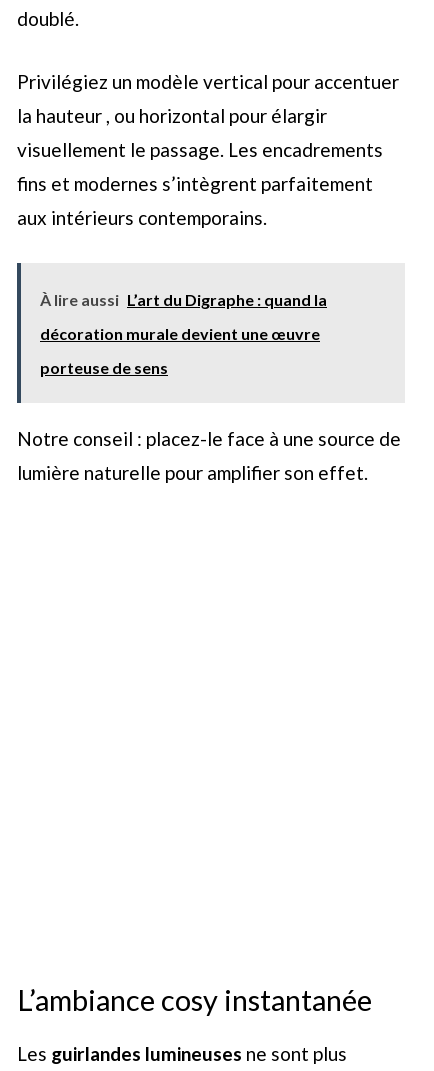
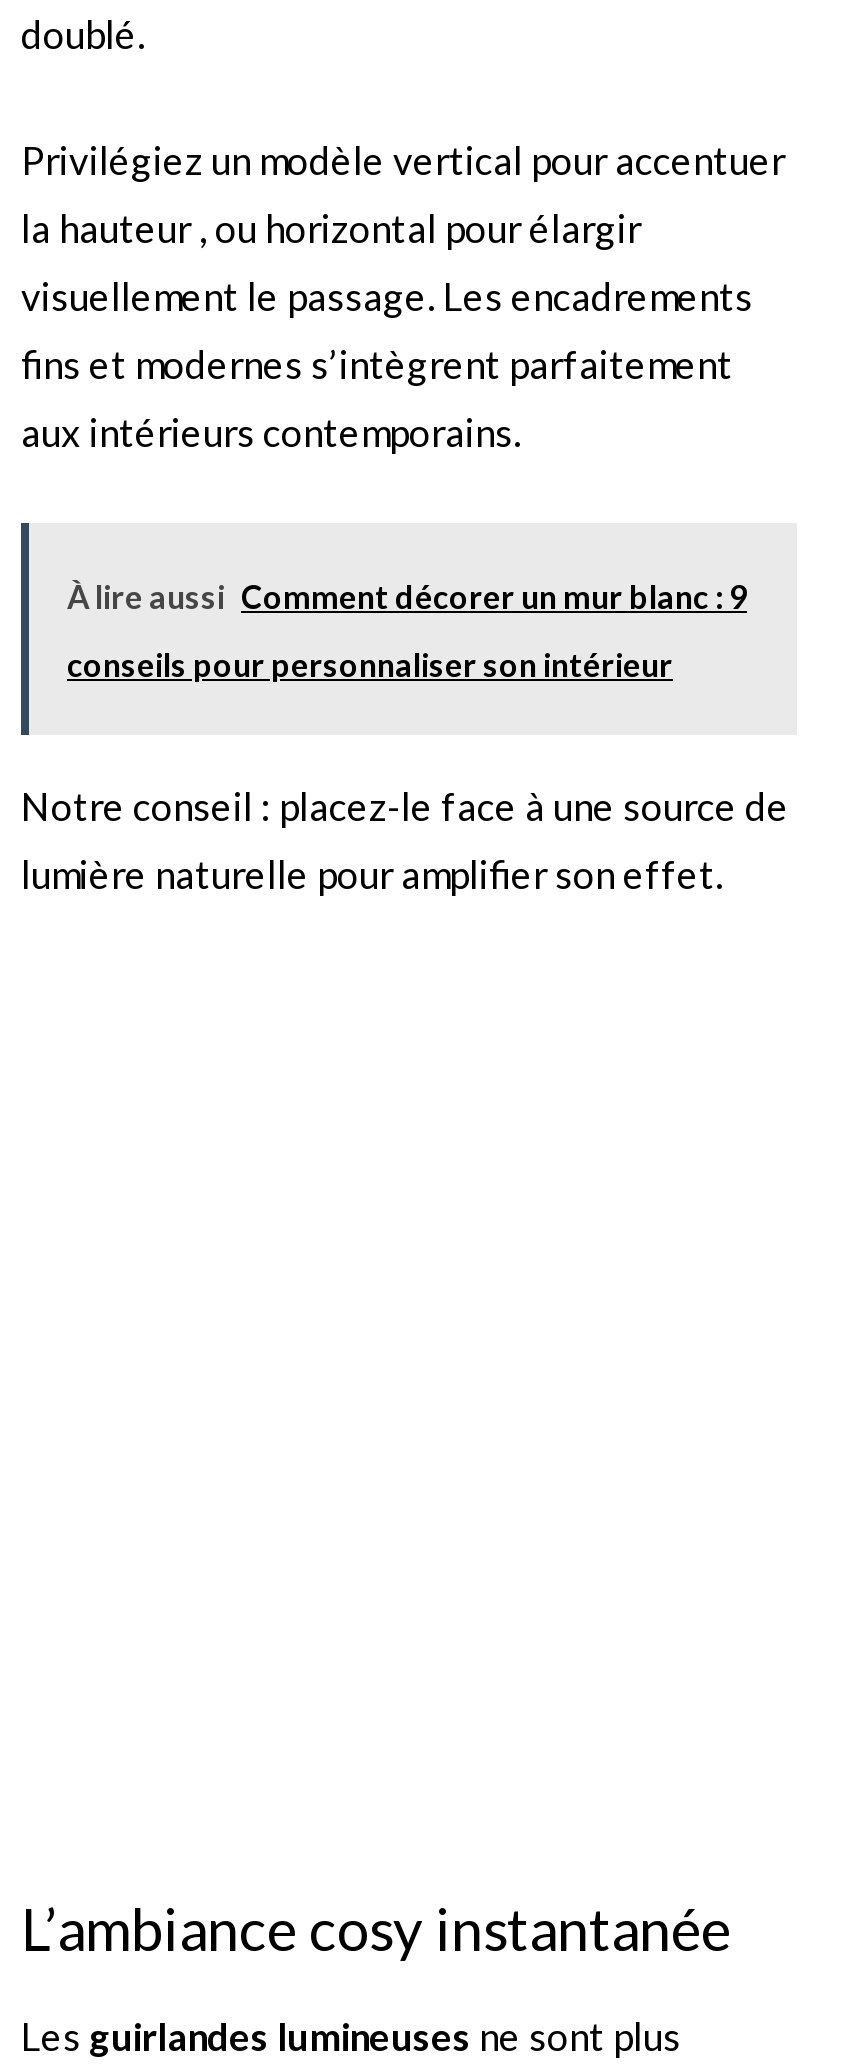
- À lire aussi L’art du Digraphe : quand la
- décoration murale devient une œuvre
- porteuse de sens
+ À lire aussi Comment décorer un mur blanc : 9
+ conseils pour personnaliser son intérieur
